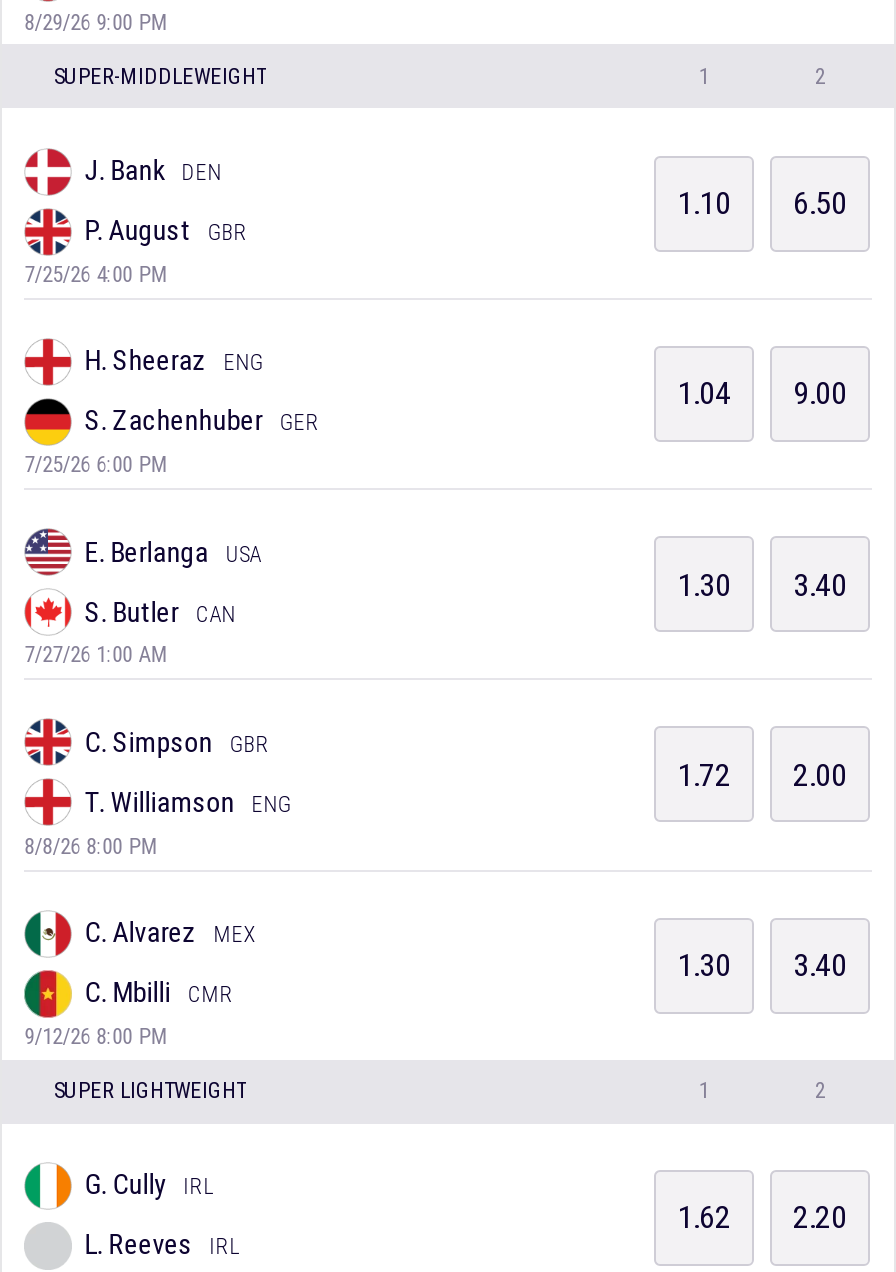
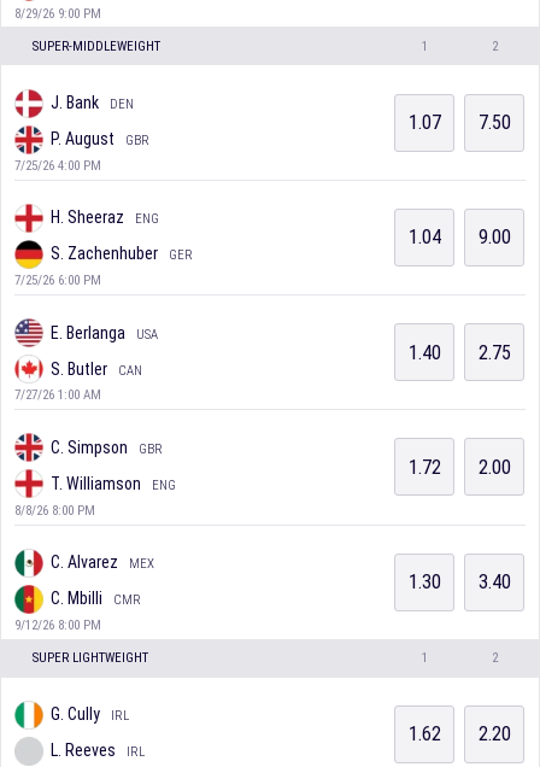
- 1.10
+ 1.07

- 6.50
+ 7.50

- 1.30
+ 1.40

- 3.40
+ 2.75
